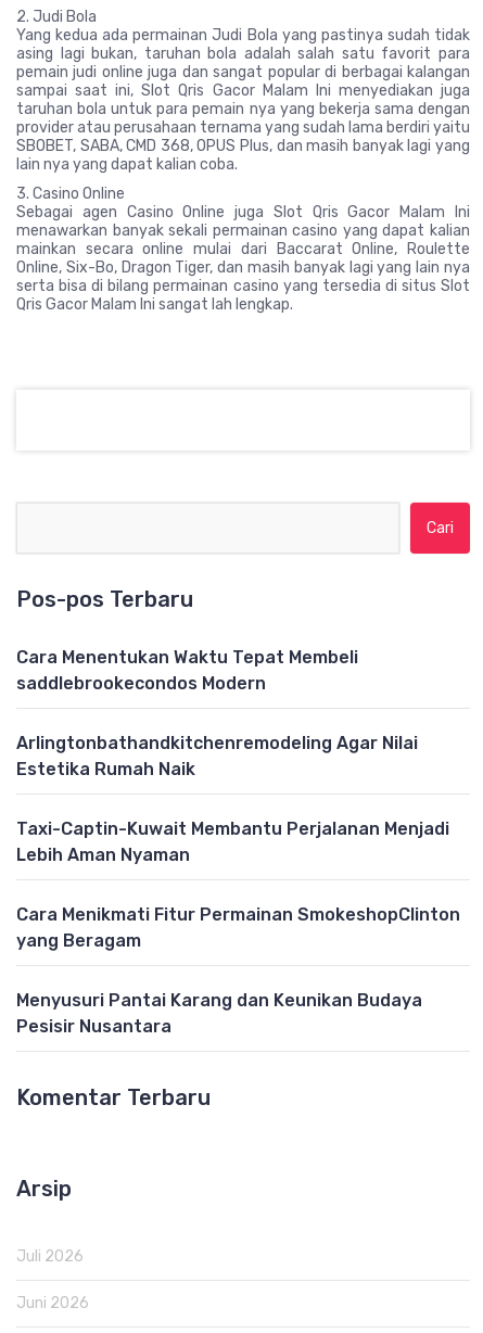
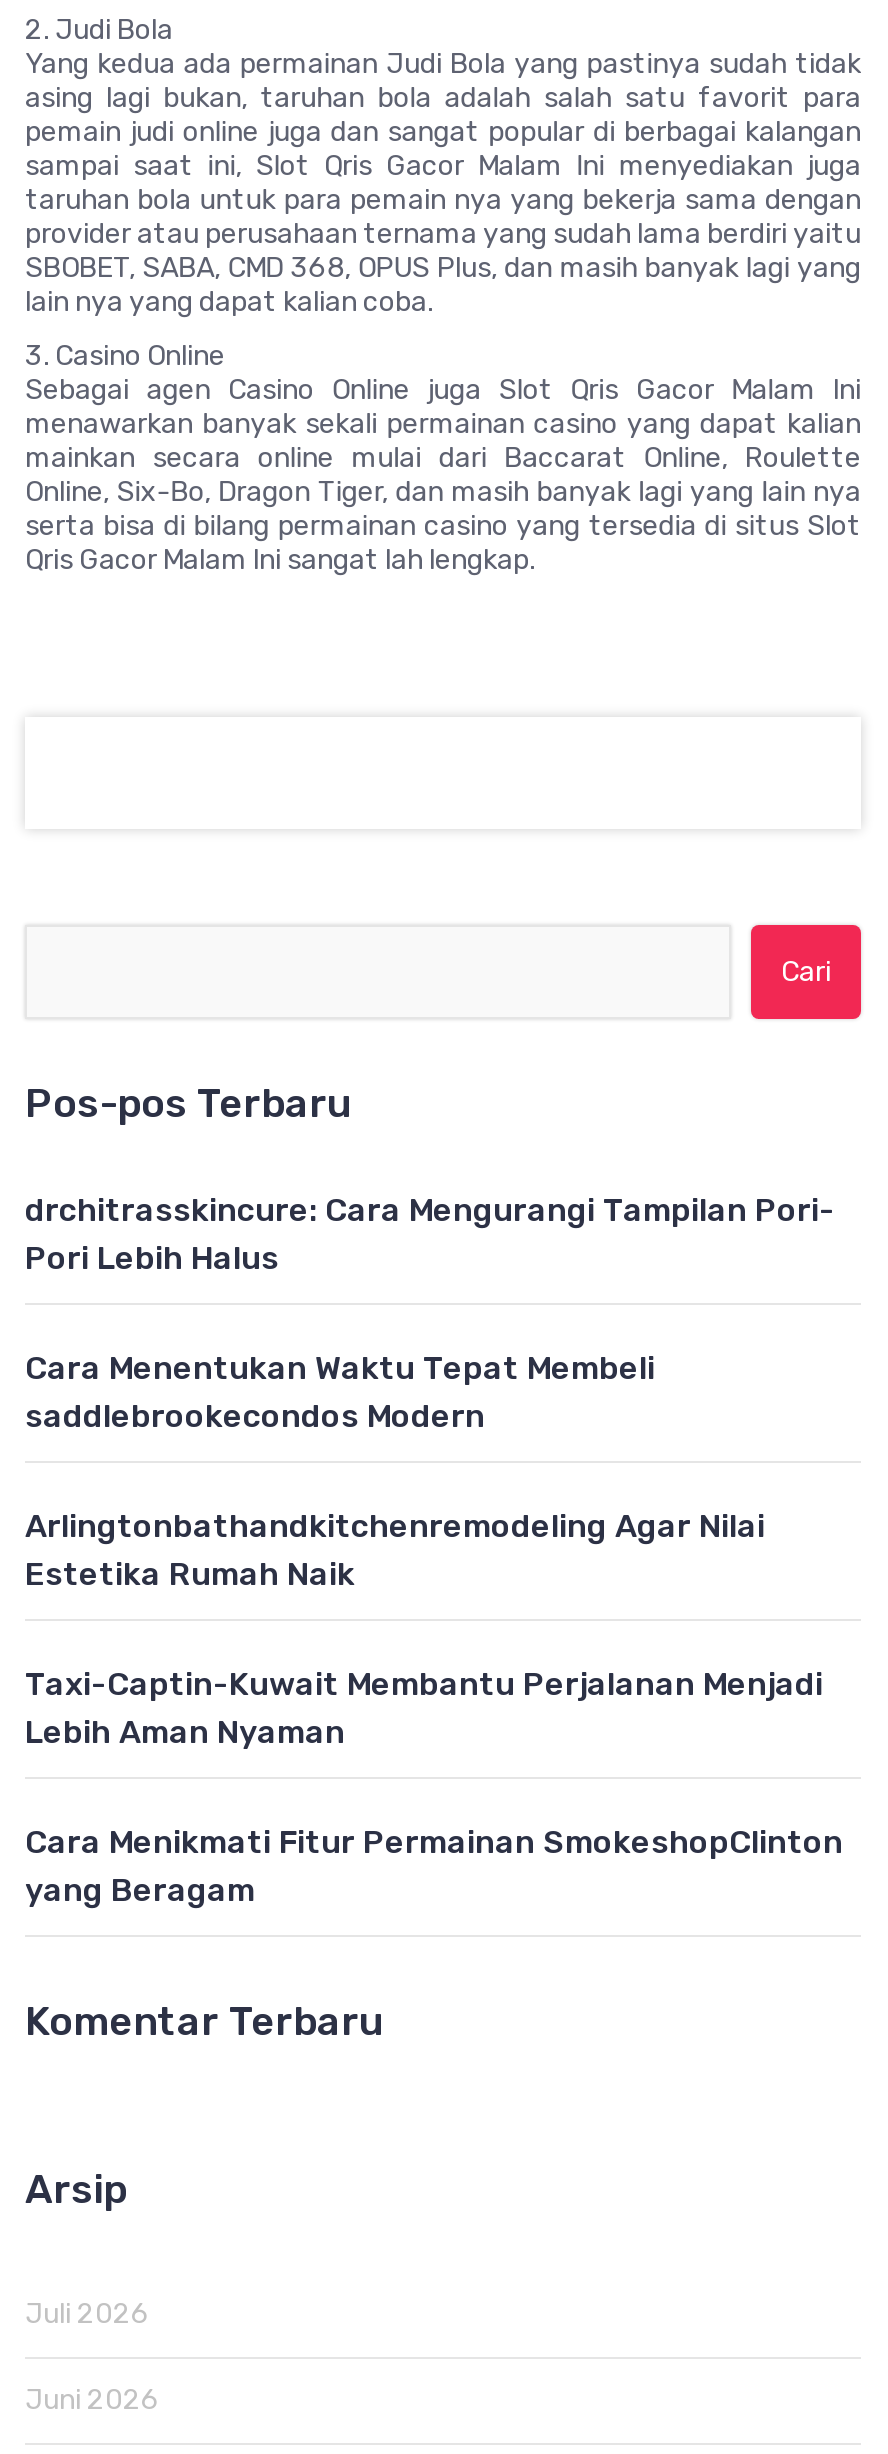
+ drchitrasskincure: Cara Mengurangi Tampilan Pori-
+ Pori Lebih Halus

moved down: Cara Menentukan Waktu Tepat Membeli | saddlebrookecondos Modern | Arlingtonbathandkitchenremodeling Agar Nilai | Estetika Rumah Naik | Taxi-Captin-Kuwait Membantu Perjalanan Menjadi | Lebih Aman Nyaman | Cara Menikmati Fitur Permainan SmokeshopClinton | yang Beragam

- Menyusuri Pantai Karang dan Keunikan Budaya
- Pesisir Nusantara
